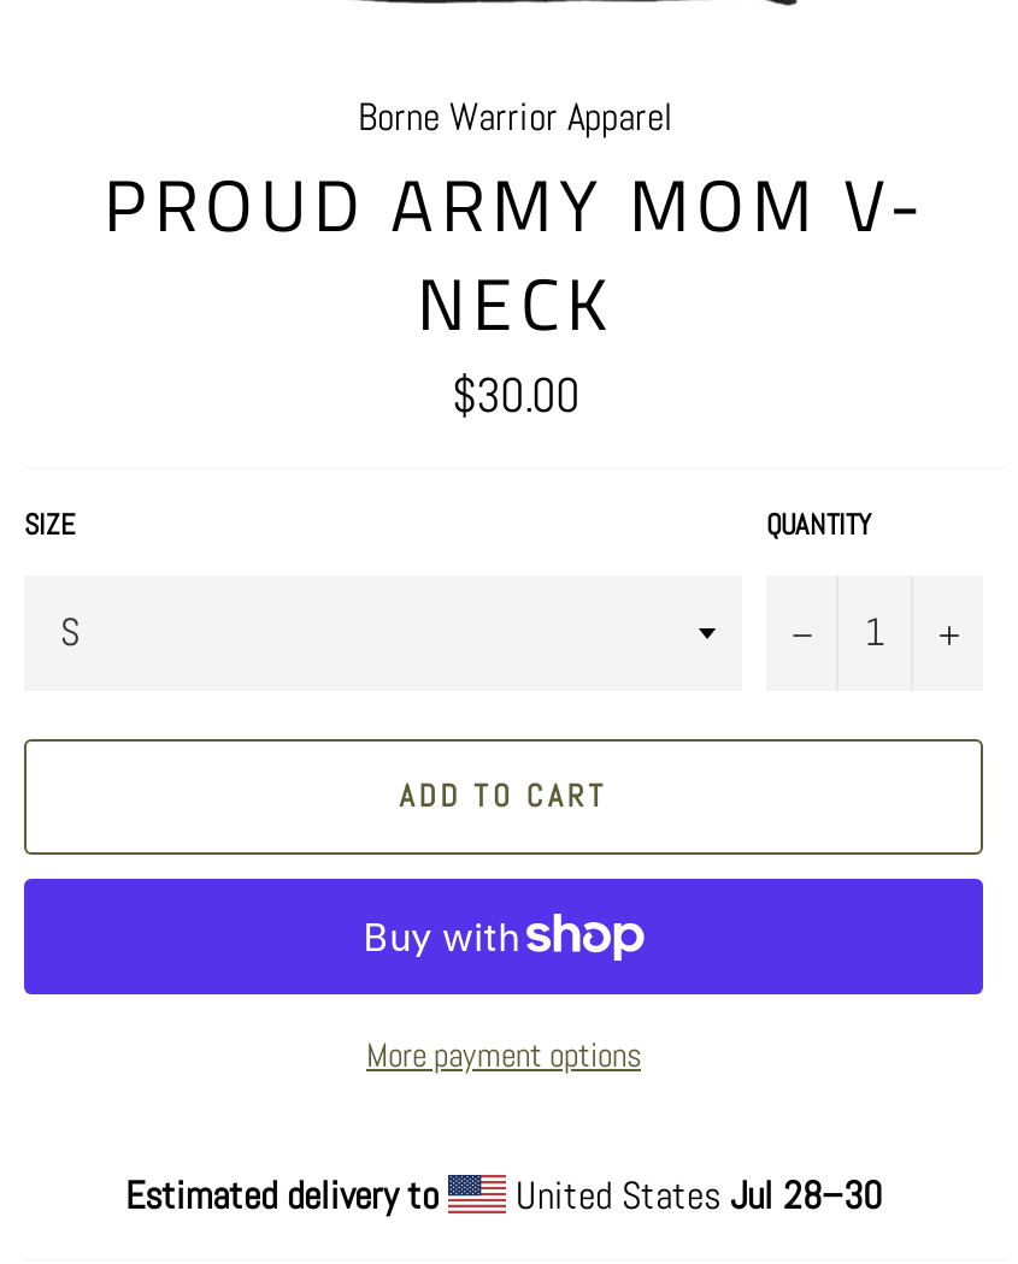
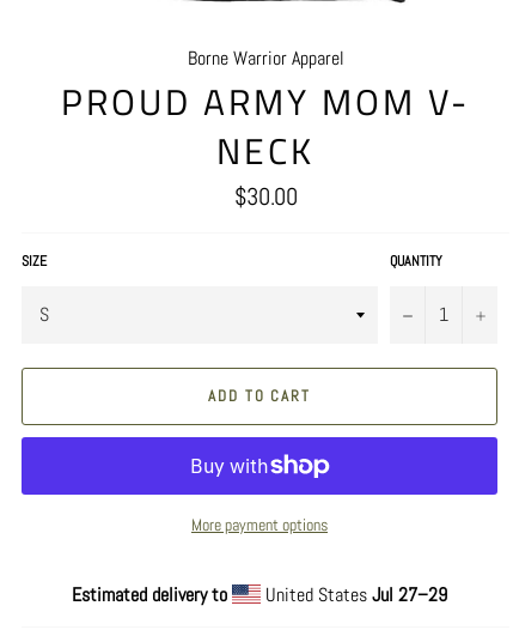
- United States Jul 28–30
+ United States Jul 27–29
